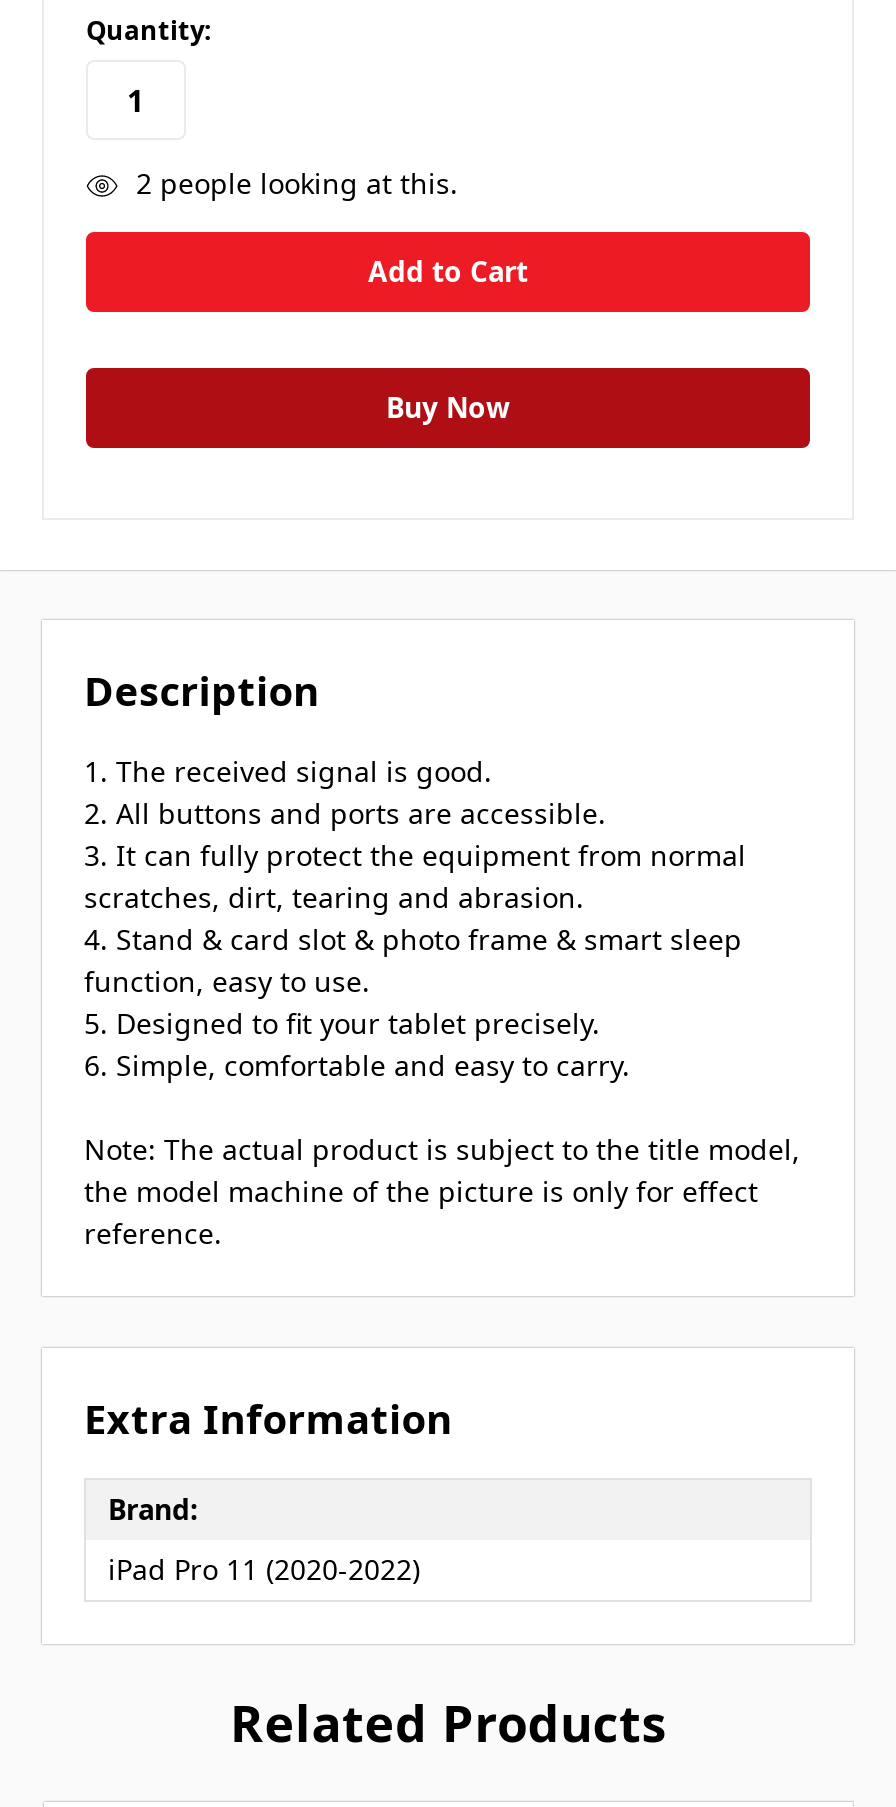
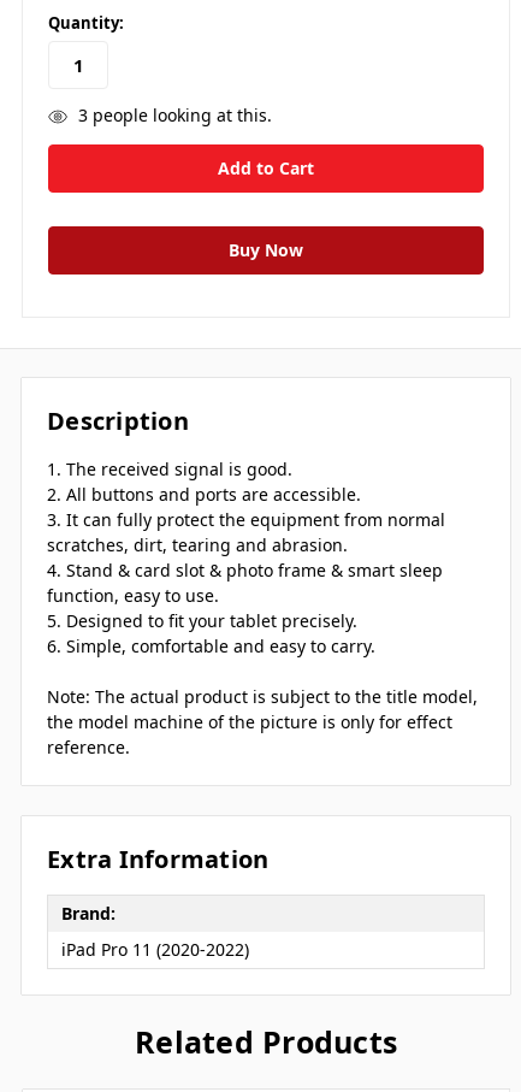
- 2 people looking at this.
+ 3 people looking at this.
